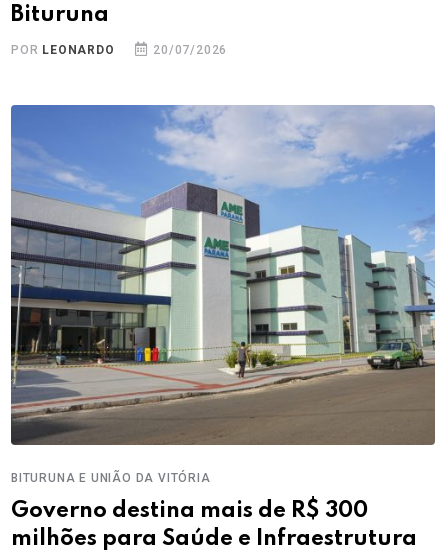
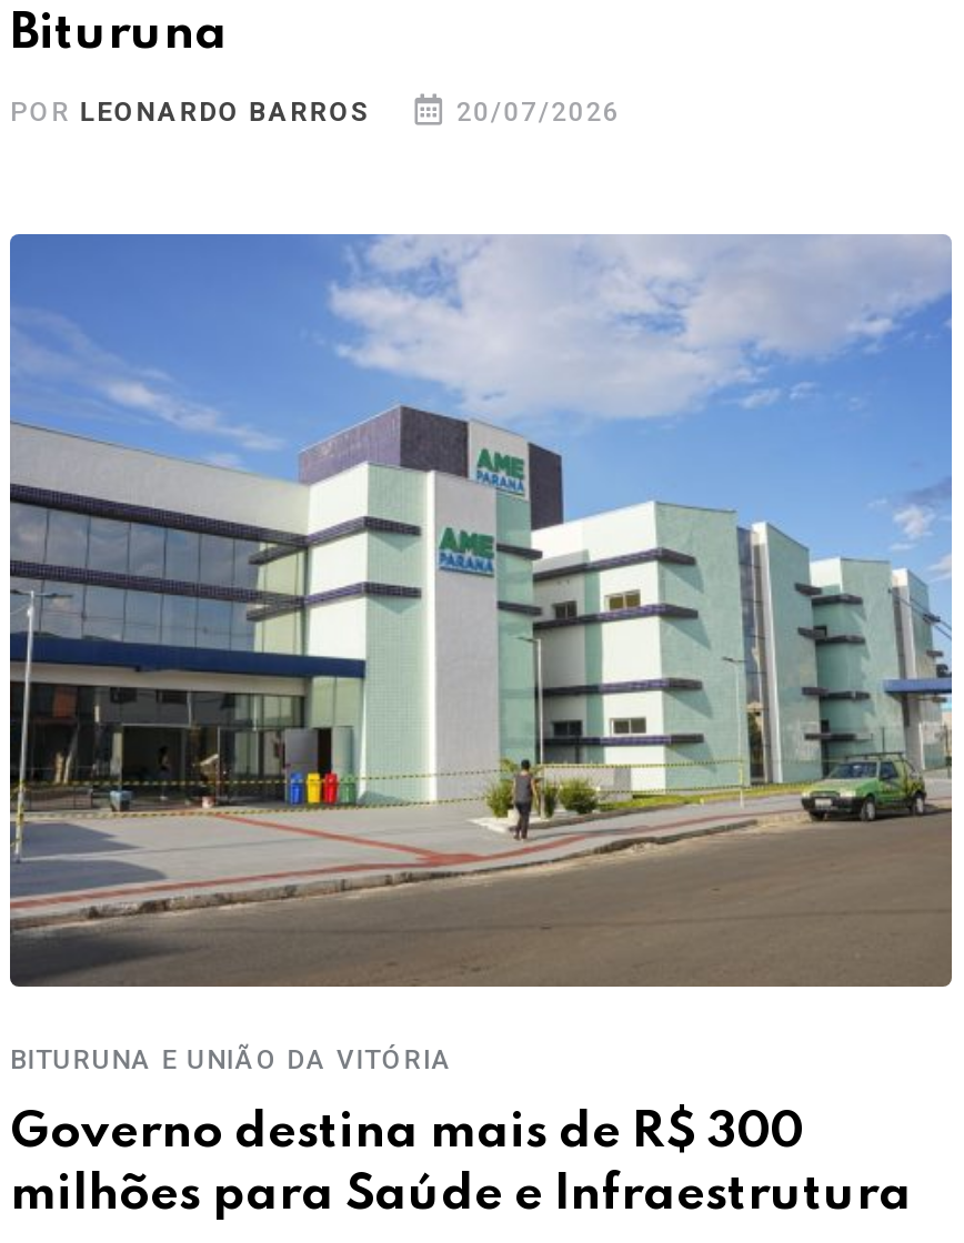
- POR LEONARDO
+ POR LEONARDO BARROS
